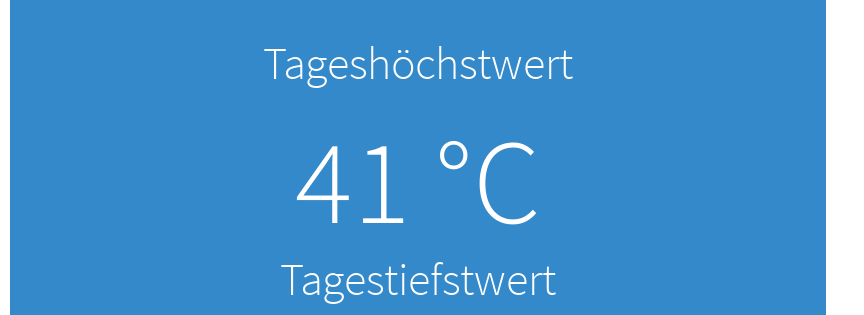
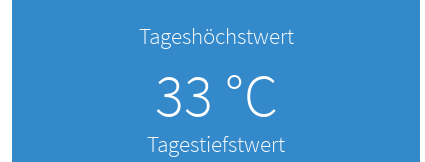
- 41 °C
+ 33 °C
